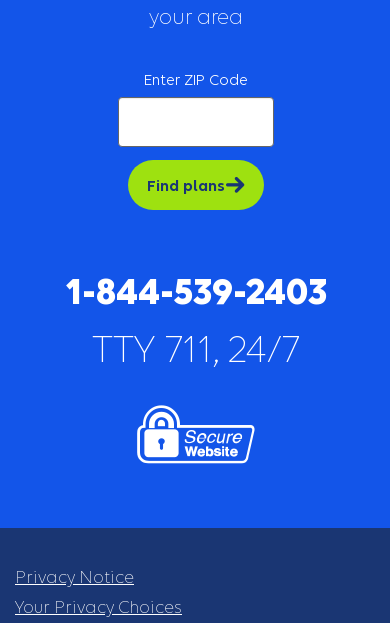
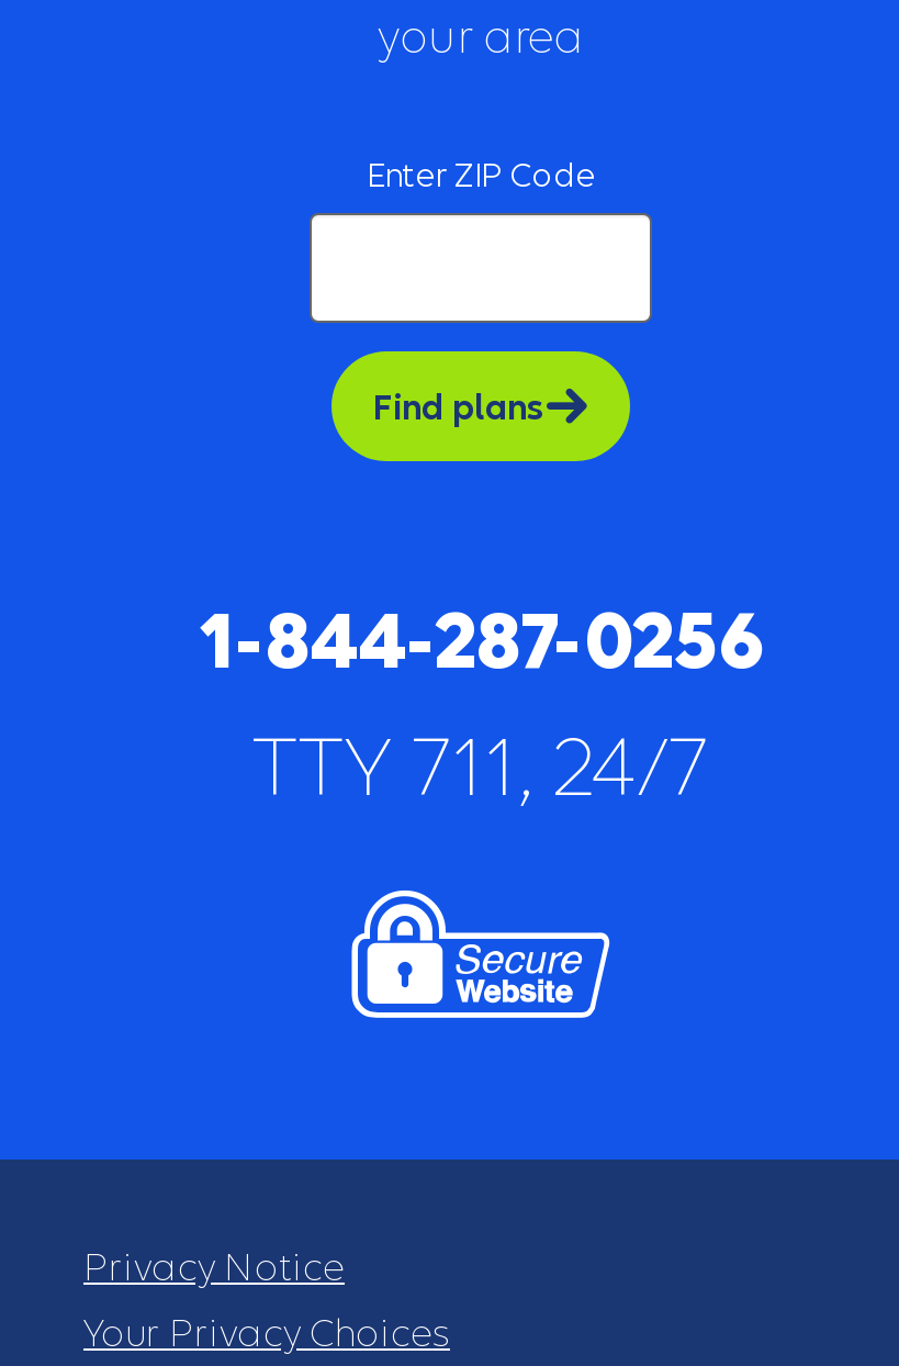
- 1-844-539-2403
+ 1-844-287-0256
